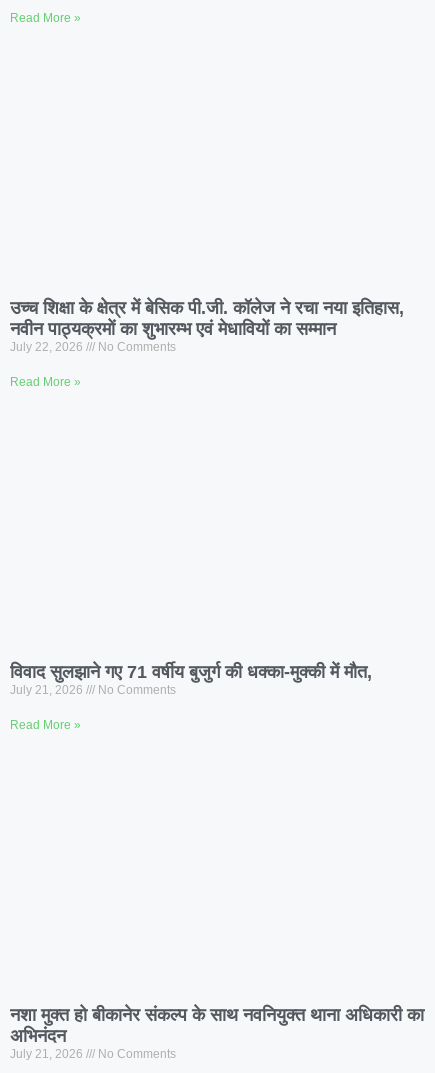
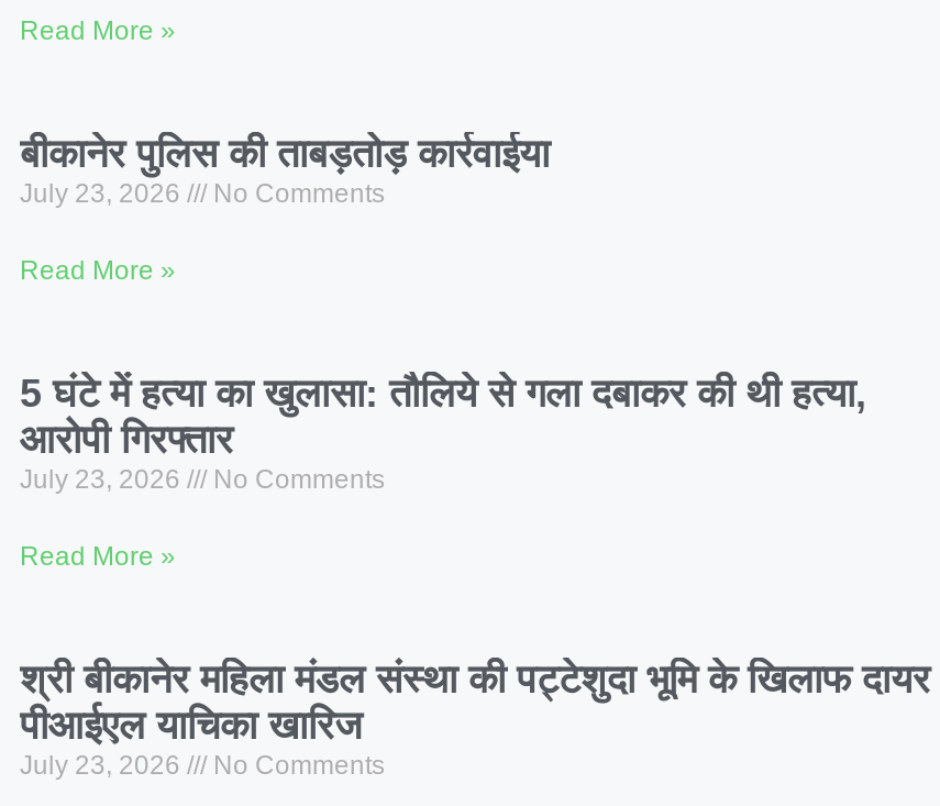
- उच्च शिक्षा के क्षेत्र में बेसिक पी.जी. कॉलेज ने रचा नया इतिहास,
- नवीन पाठ्यक्रमों का शुभारम्भ एवं मेधावियों का सम्मान
- July 22, 2026
+ बीकानेर पुलिस की ताबड़तोड़ कार्रवाईया
+ July 23, 2026

- विवाद सुलझाने गए 71 वर्षीय बुजुर्ग की धक्का-मुक्की में मौत,
- July 21, 2026
+ 5 घंटे में हत्या का खुलासा: तौलिये से गला दबाकर की थी हत्या,
+ आरोपी गिरफ्तार
+ July 23, 2026

- नशा मुक्त हो बीकानेर संकल्प के साथ नवनियुक्त थाना अधिकारी का
- अभिनंदन
- July 21, 2026
+ श्री बीकानेर महिला मंडल संस्था की पट्टेशुदा भूमि के खिलाफ दायर
+ पीआईएल याचिका खारिज
+ July 23, 2026
